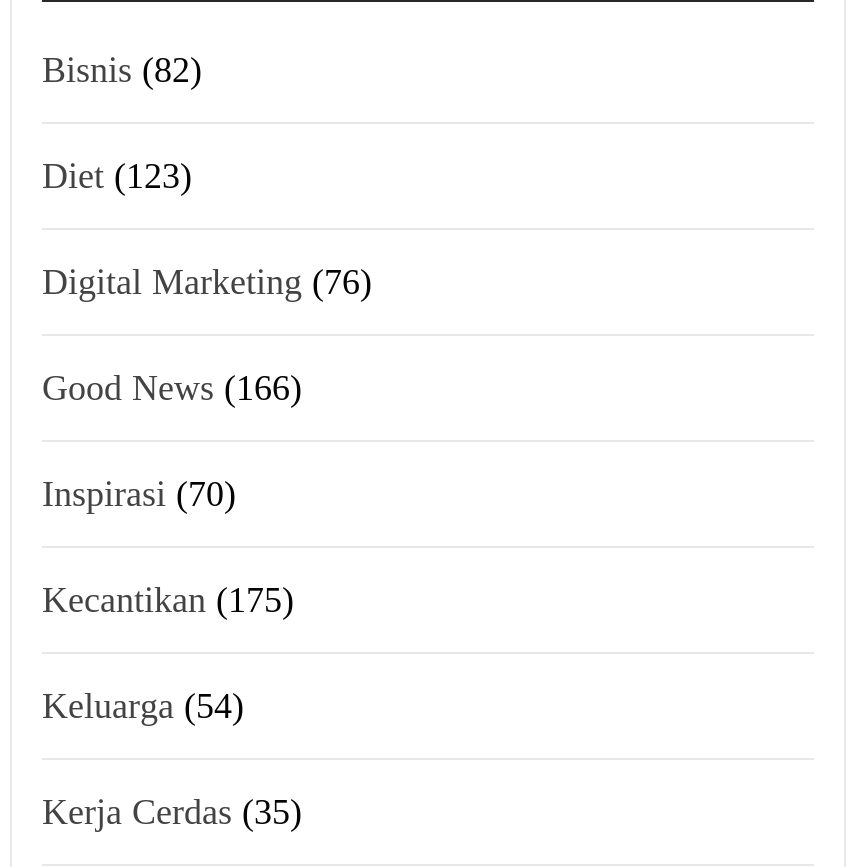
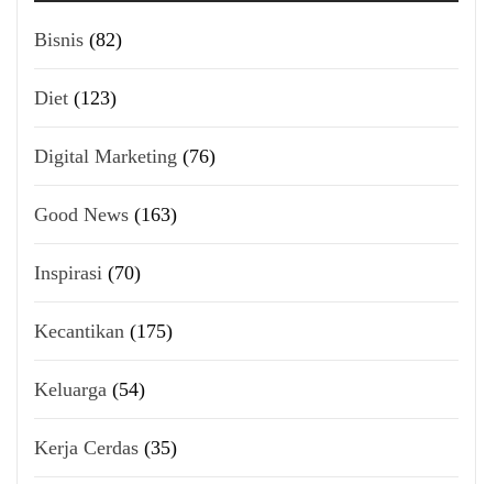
- Good News (166)
+ Good News (163)
